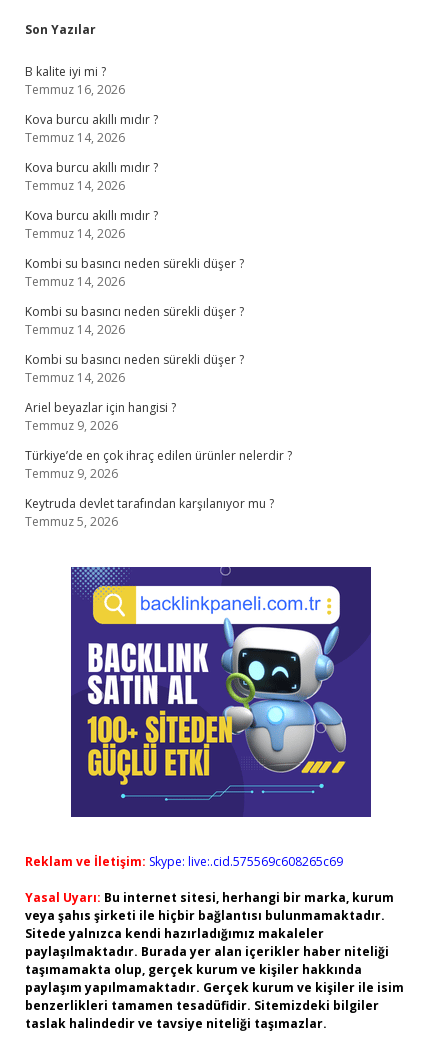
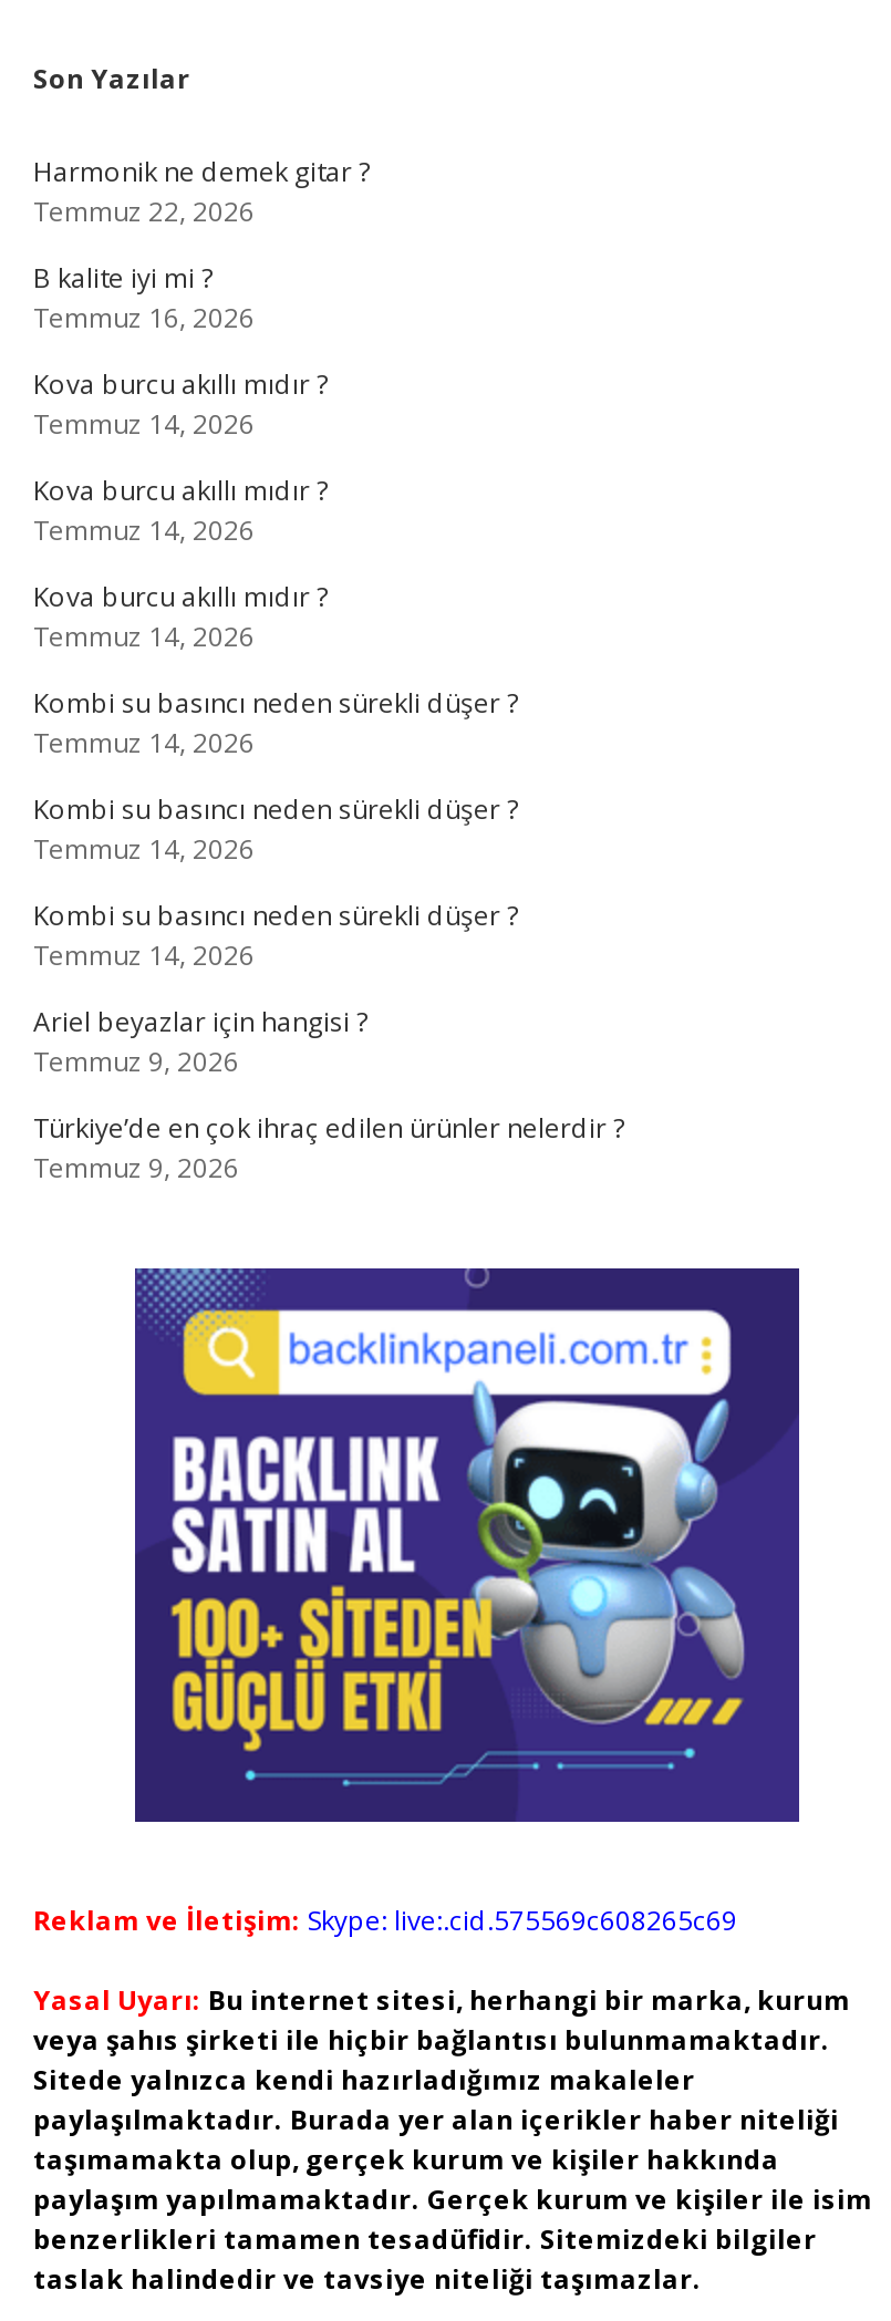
+ Harmonik ne demek gitar ?
+ Temmuz 22, 2026

moved down: B kalite iyi mi ? | Temmuz 16, 2026 | Kova burcu akıllı mıdır ? | ... | Türkiye’de en çok ihraç edilen ürünler nelerdir ? | Temmuz 9, 2026

- Keytruda devlet tarafından karşılanıyor mu ?
- Temmuz 5, 2026
